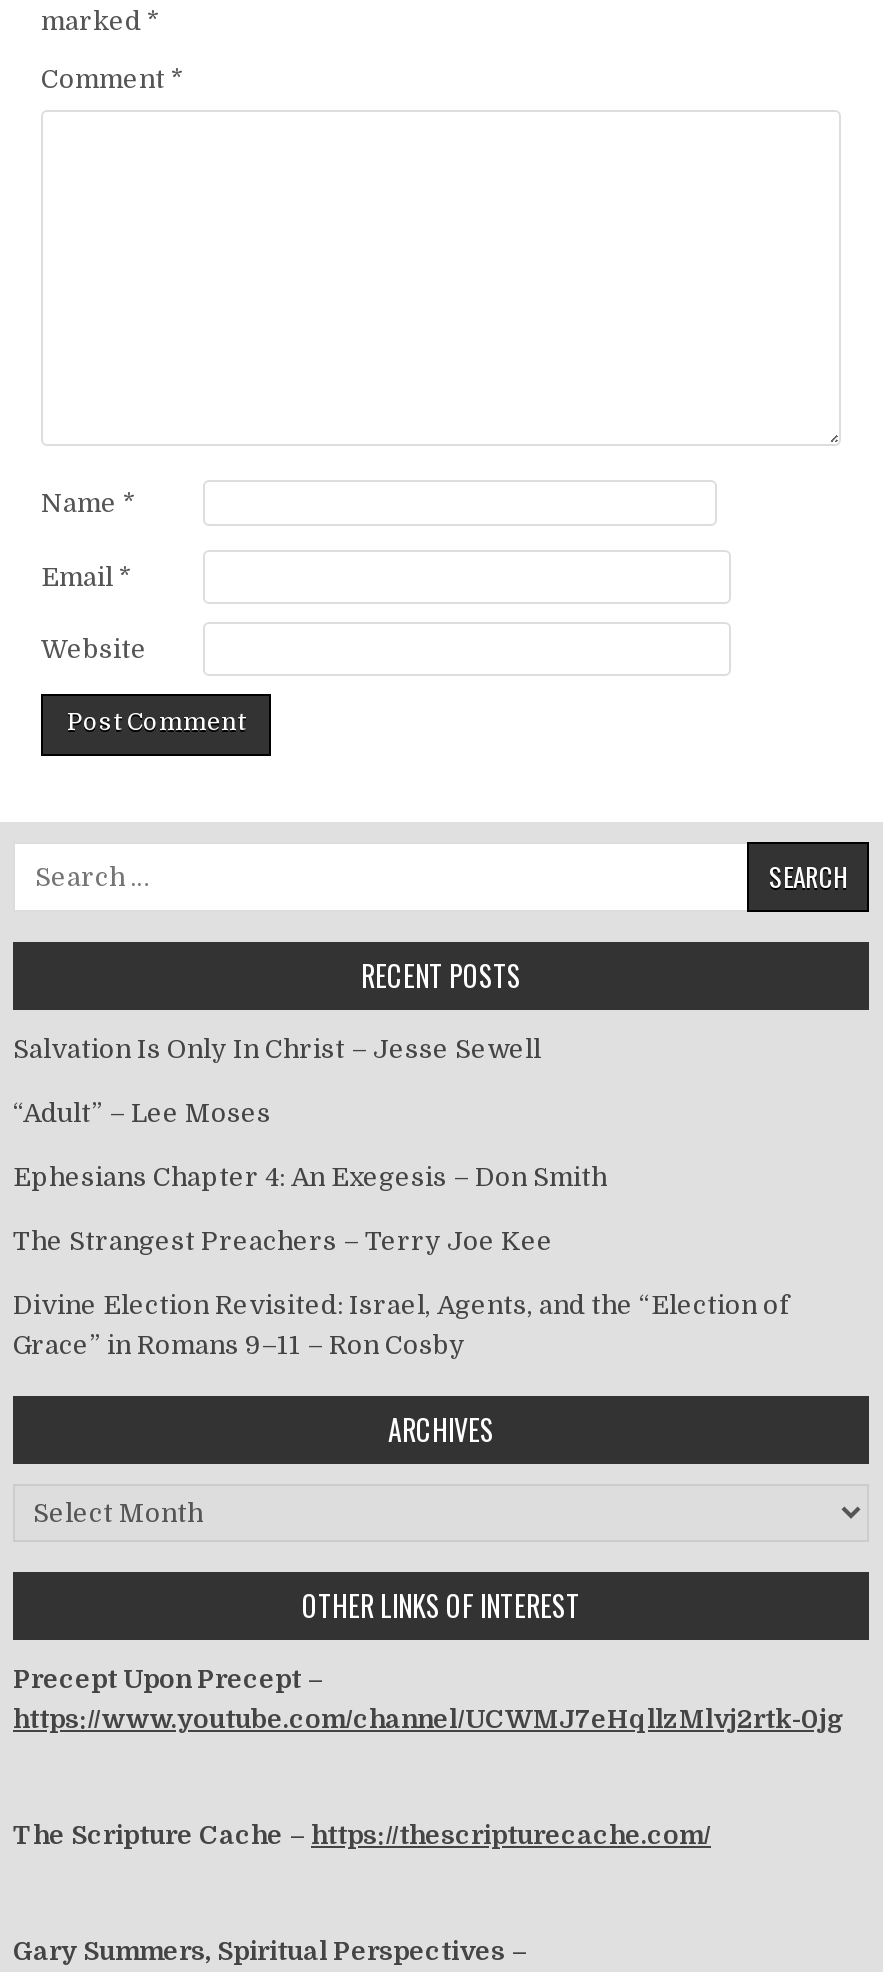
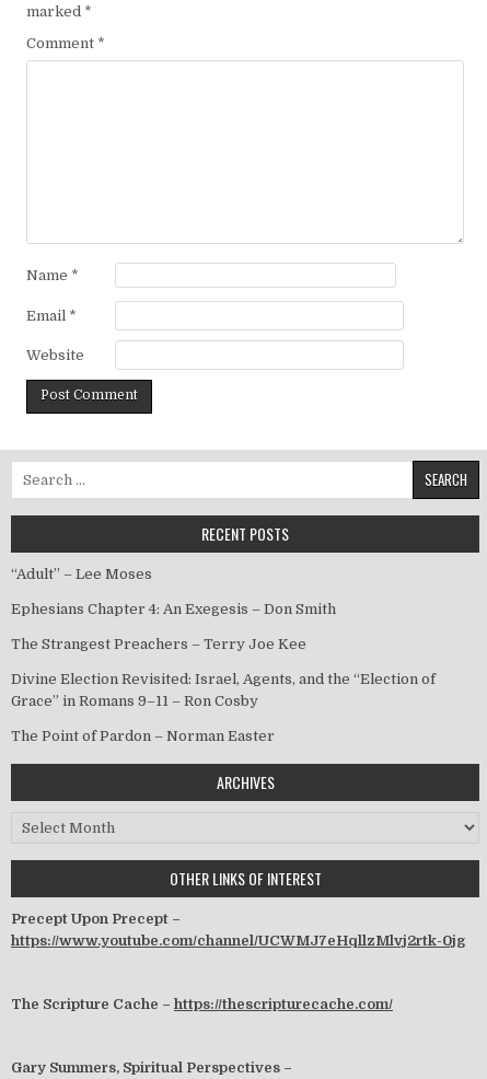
- Salvation Is Only In Christ – Jesse Sewell

moved up: “Adult” – Lee Moses | Ephesians Chapter 4: An Exegesis – Don Smith | The Strangest Preachers – Terry Joe Kee | Divine Election Revisited: Israel, Agents, and the “Election of | Grace” in Romans 9–11 – Ron Cosby

+ The Point of Pardon – Norman Easter
